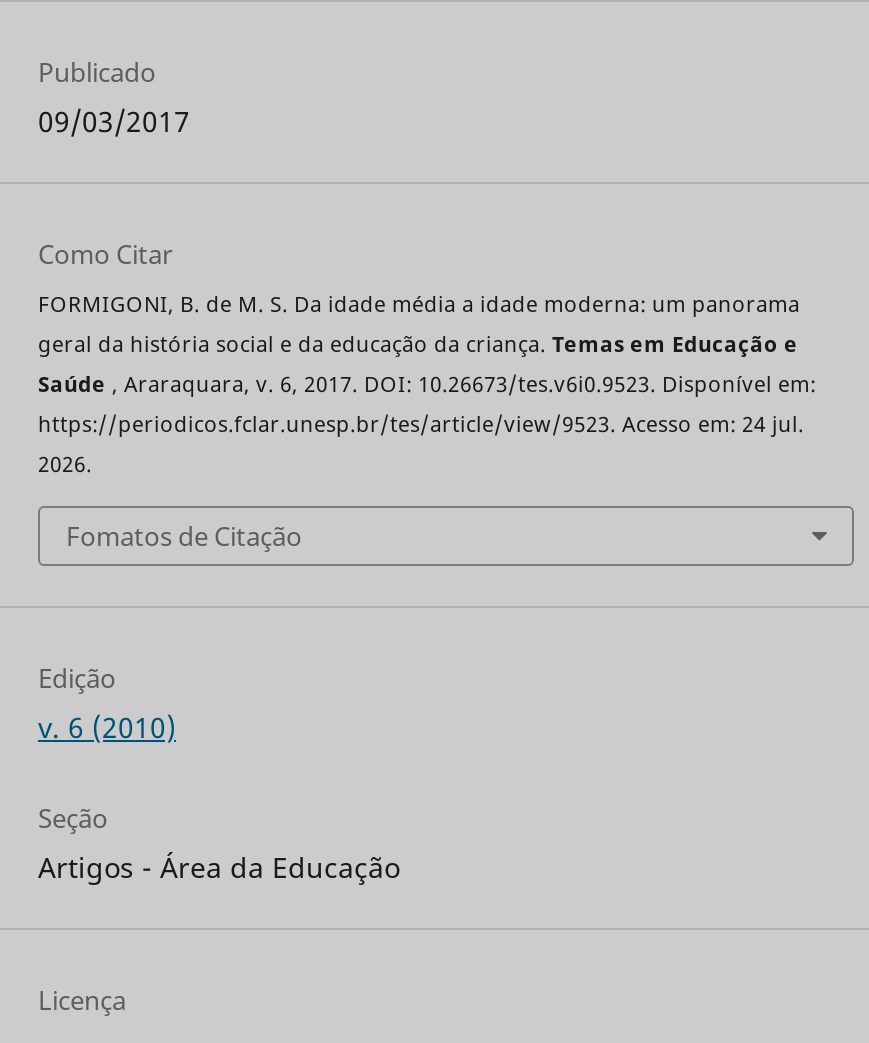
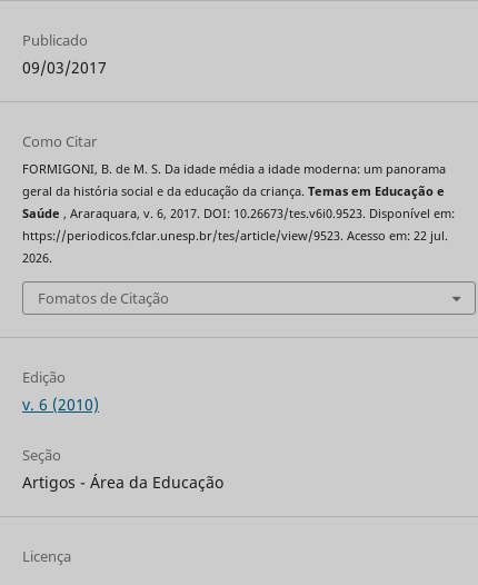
- https://periodicos.fclar.unesp.br/tes/article/view/9523. Acesso em: 24 jul.
+ https://periodicos.fclar.unesp.br/tes/article/view/9523. Acesso em: 22 jul.
